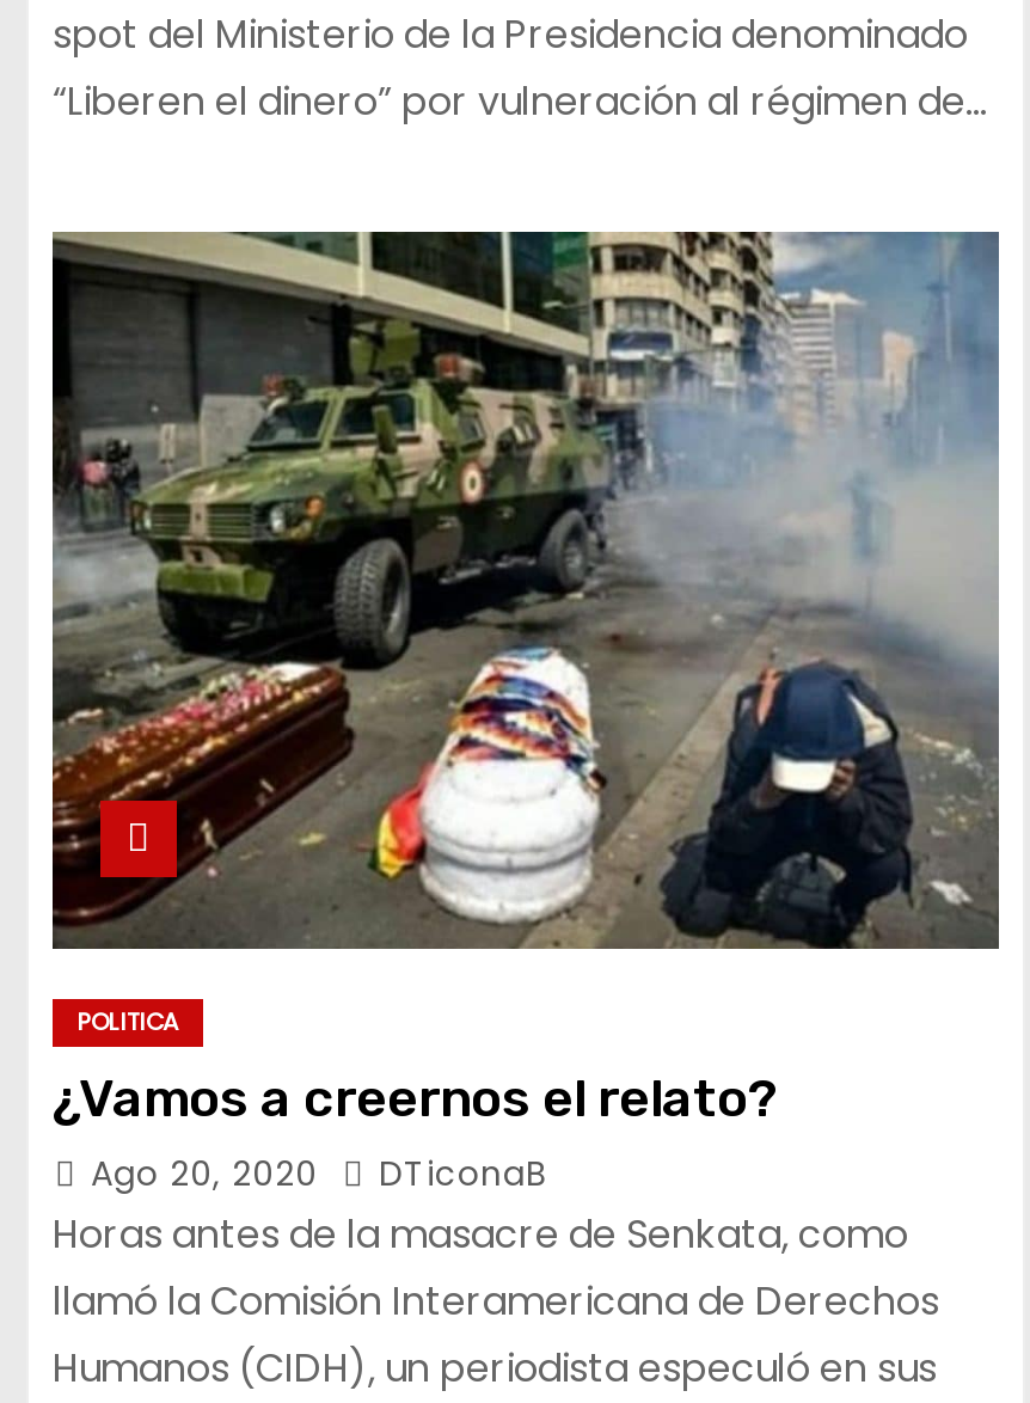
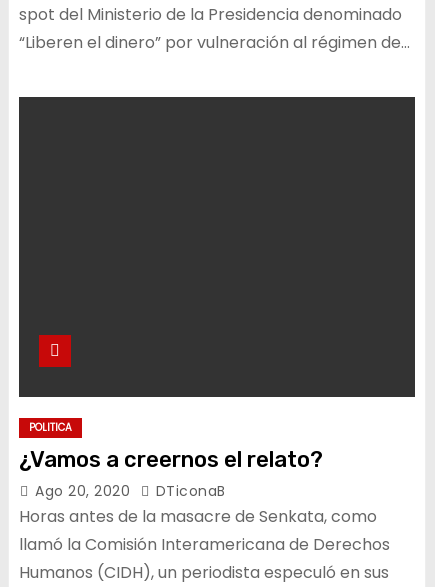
- [image]
